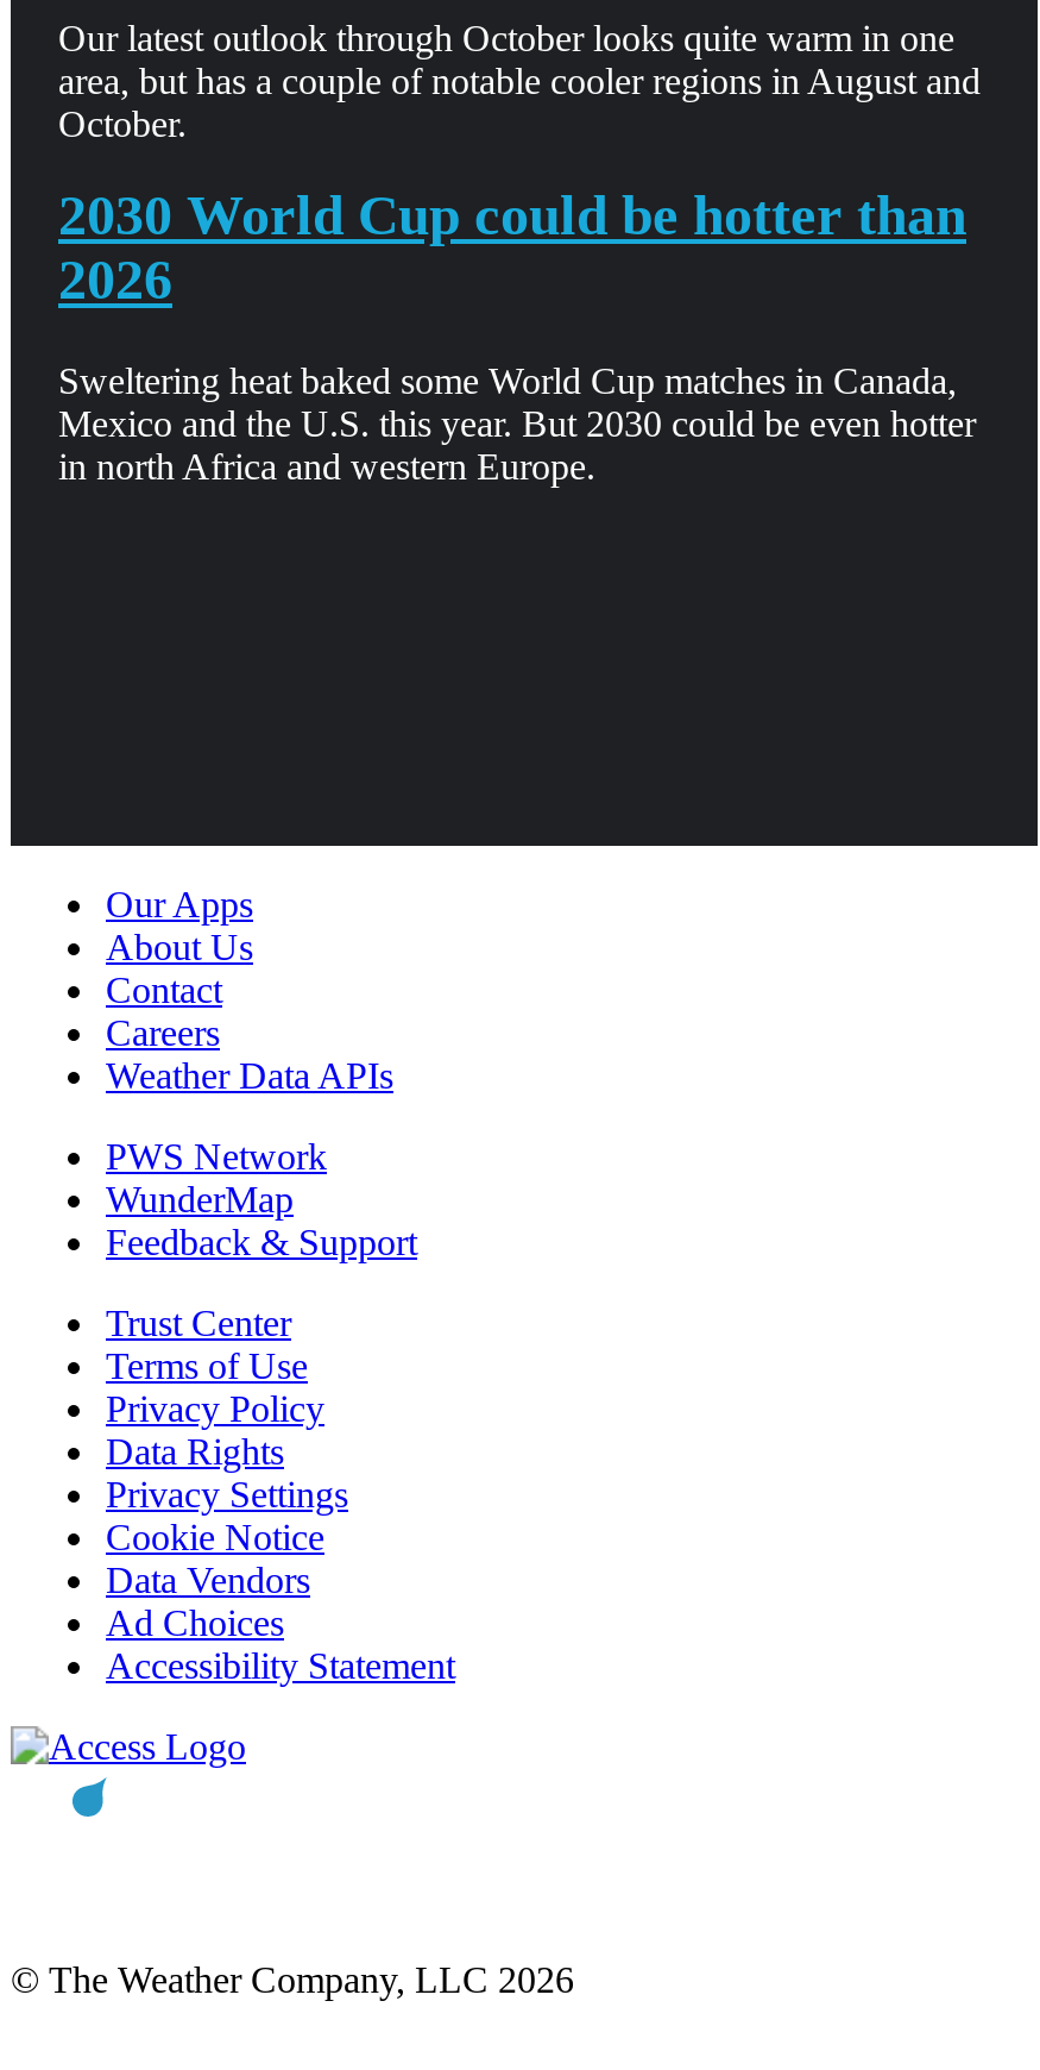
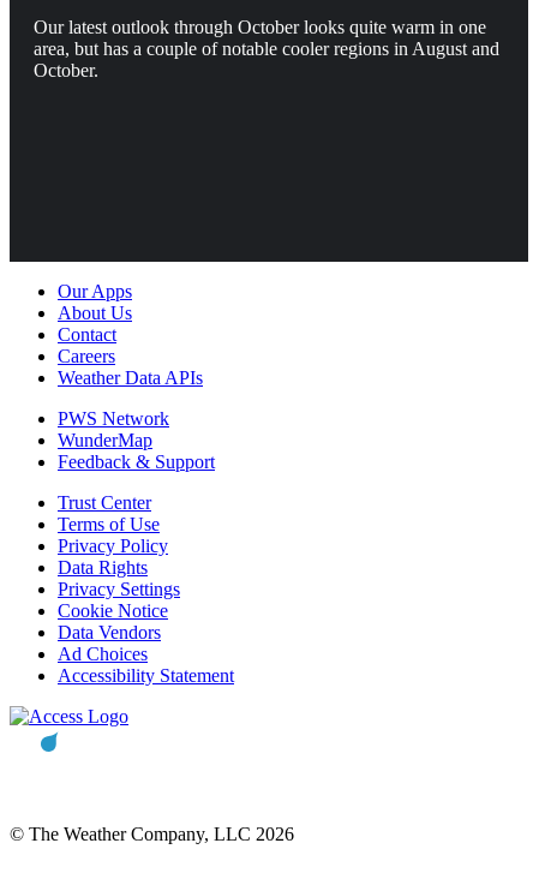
- 2030 World Cup could be hotter than
- 2026
- Sweltering heat baked some World Cup matches in Canada,
- Mexico and the U.S. this year. But 2030 could be even hotter
- in north Africa and western Europe.
